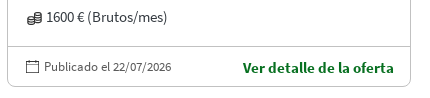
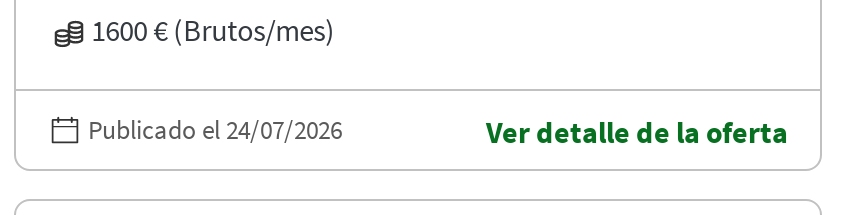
- Publicado el 22/07/2026
+ Publicado el 24/07/2026
